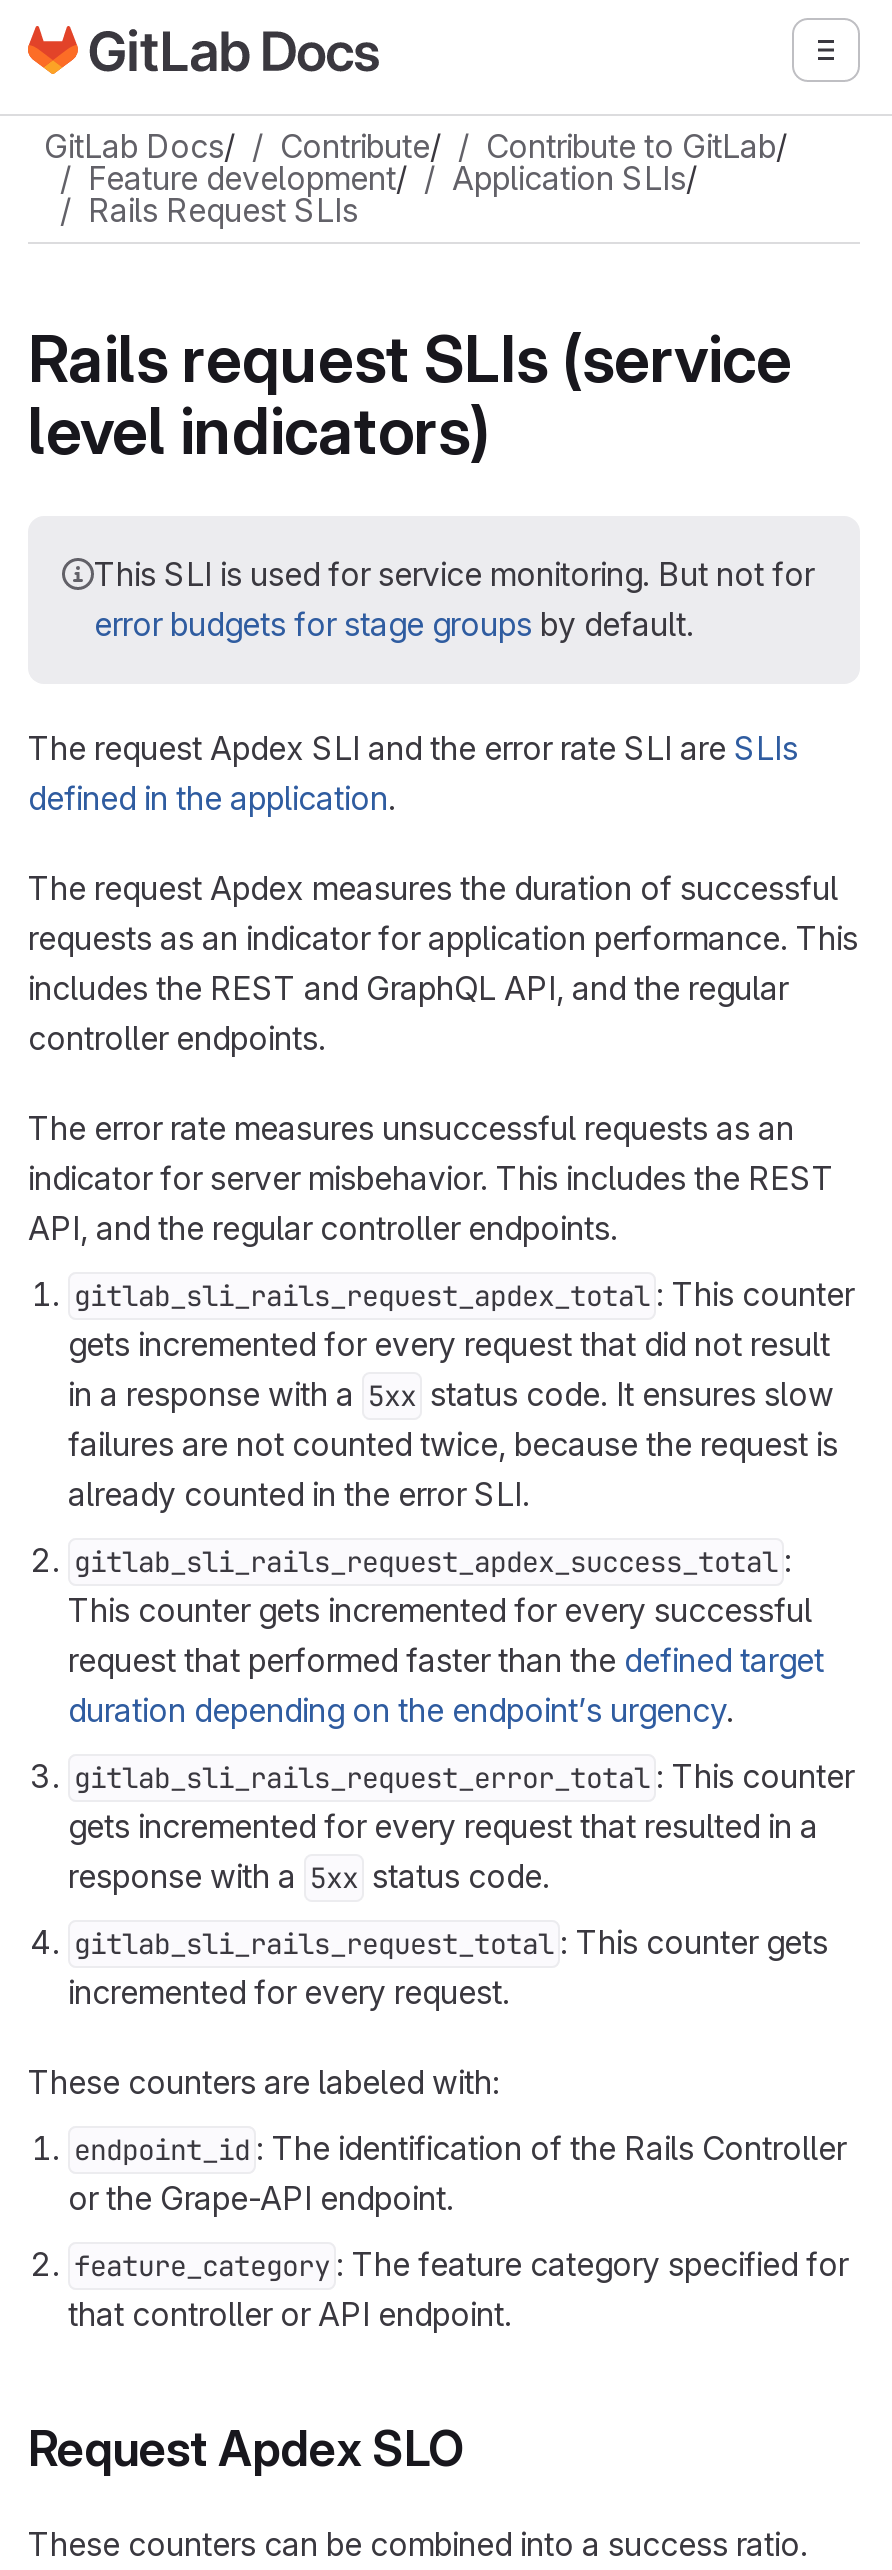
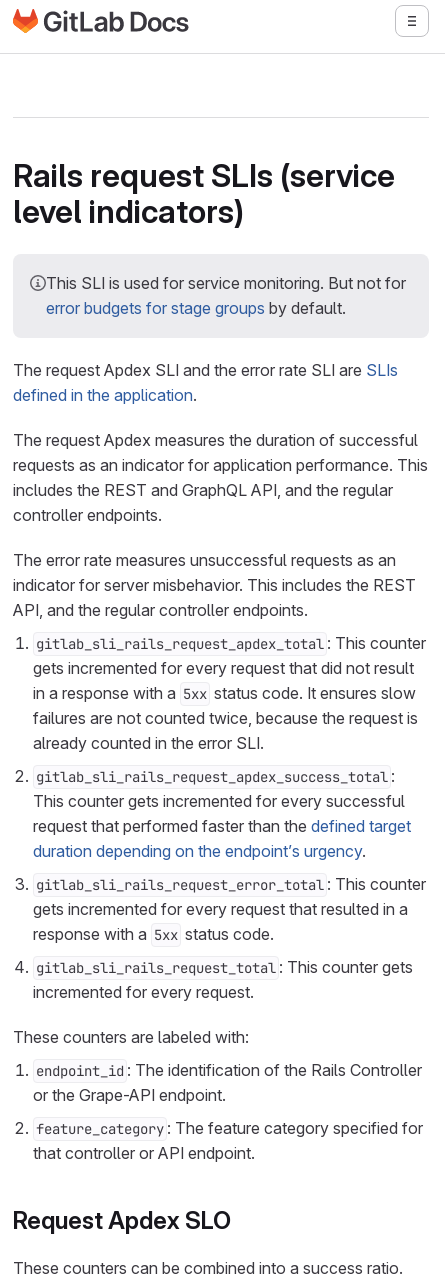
- GitLab Docs/
- Contribute/
- Contribute to GitLab/
- Feature development/
- Application SLIs/
- Rails Request SLIs
